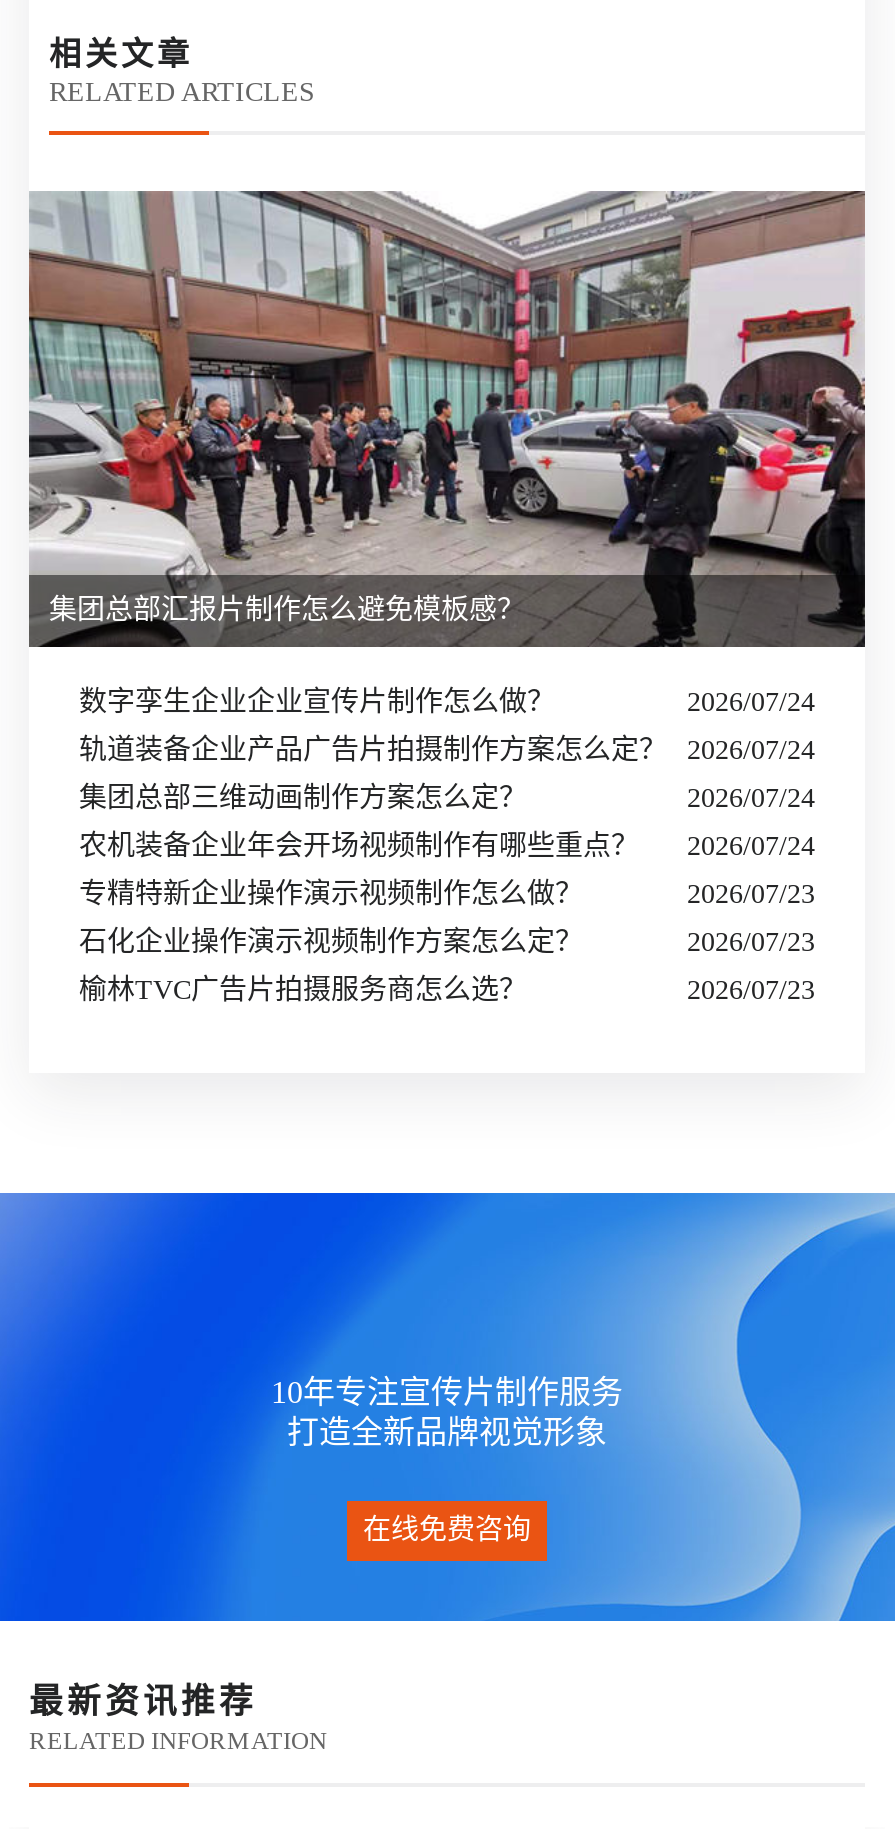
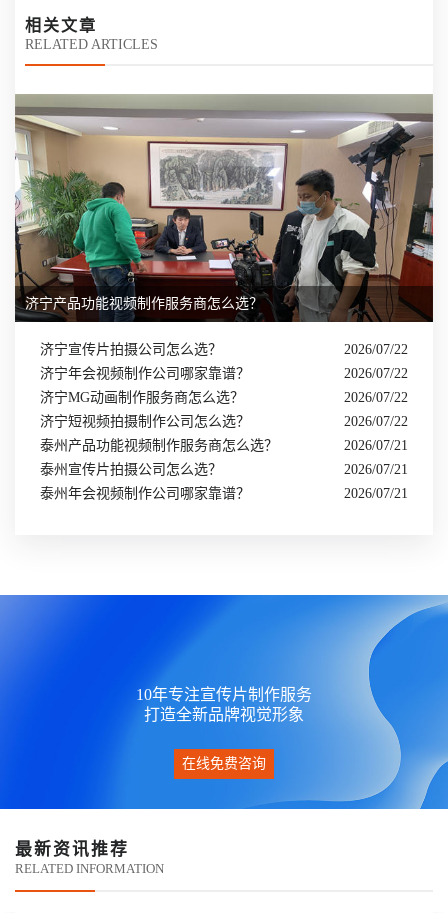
- [image]
- 集团总部汇报片制作怎么避免模板感？
+ [image]
+ 济宁产品功能视频制作服务商怎么选？

- 2026/07/24
- 数字孪生企业企业宣传片制作怎么做？
+ 2026/07/22
+ 济宁宣传片拍摄公司怎么选？

- 2026/07/24
- 轨道装备企业产品广告片拍摄制作方案怎么定？
+ 2026/07/22
+ 济宁年会视频制作公司哪家靠谱？

- 2026/07/24
- 集团总部三维动画制作方案怎么定？
+ 2026/07/22
+ 济宁MG动画制作服务商怎么选？

- 2026/07/24
- 农机装备企业年会开场视频制作有哪些重点？
+ 2026/07/22
+ 济宁短视频拍摄制作公司怎么选？

- 2026/07/23
- 专精特新企业操作演示视频制作怎么做？
+ 2026/07/21
+ 泰州产品功能视频制作服务商怎么选？

- 2026/07/23
- 石化企业操作演示视频制作方案怎么定？
+ 2026/07/21
+ 泰州宣传片拍摄公司怎么选？

- 2026/07/23
- 榆林TVC广告片拍摄服务商怎么选？
+ 2026/07/21
+ 泰州年会视频制作公司哪家靠谱？
